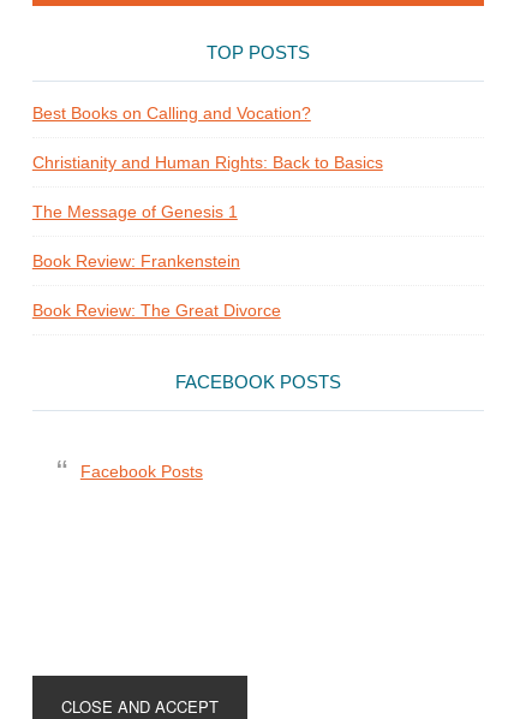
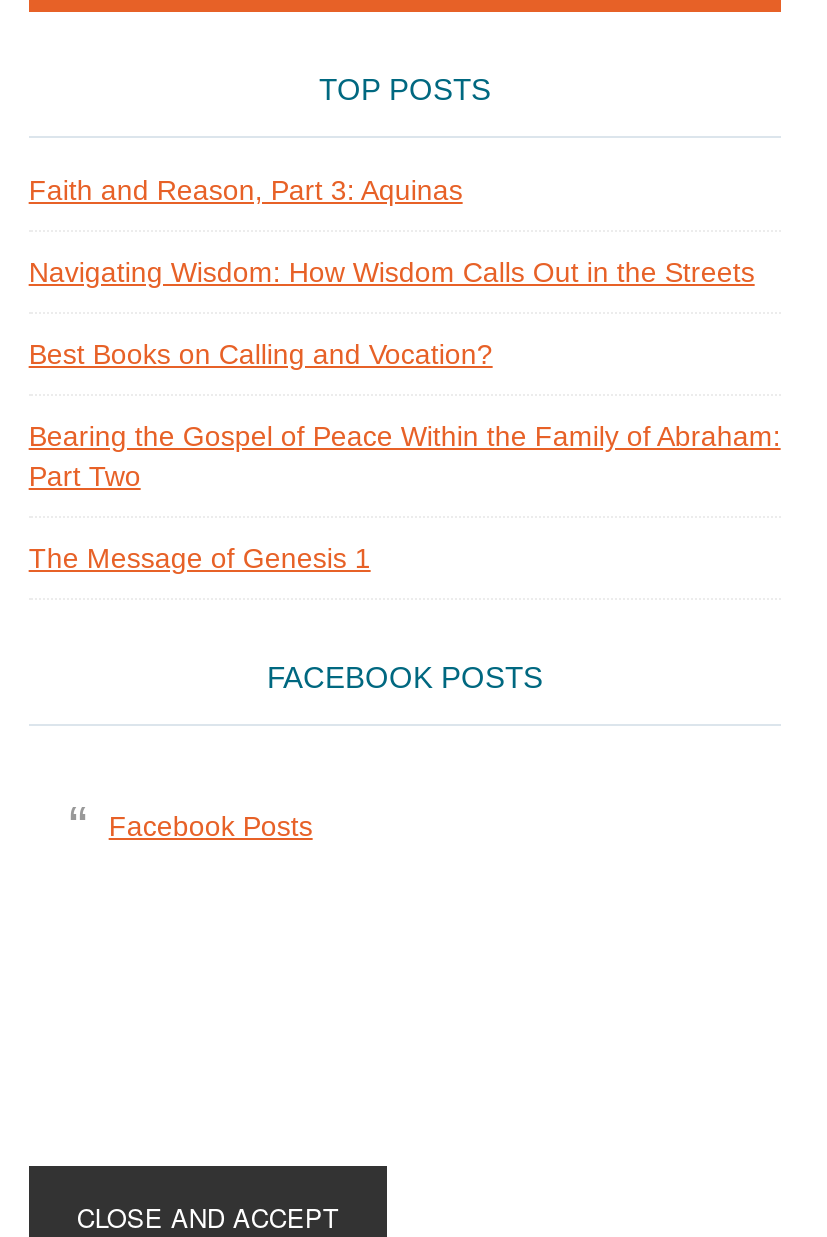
+ Faith and Reason, Part 3: Aquinas
+ Navigating Wisdom: How Wisdom Calls Out in the Streets

moved down: Best Books on Calling and Vocation?

- Christianity and Human Rights: Back to Basics
+ Bearing the Gospel of Peace Within the Family of Abraham:
+ Part Two

moved down: The Message of Genesis 1

- Book Review: Frankenstein
- Book Review: The Great Divorce
